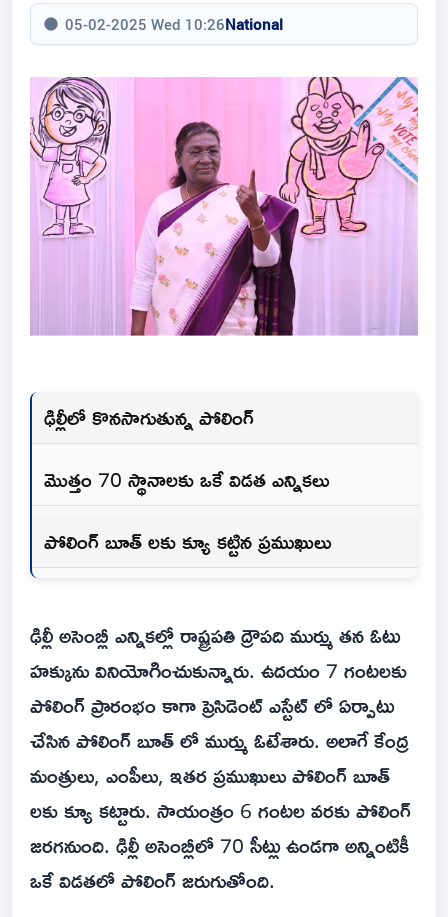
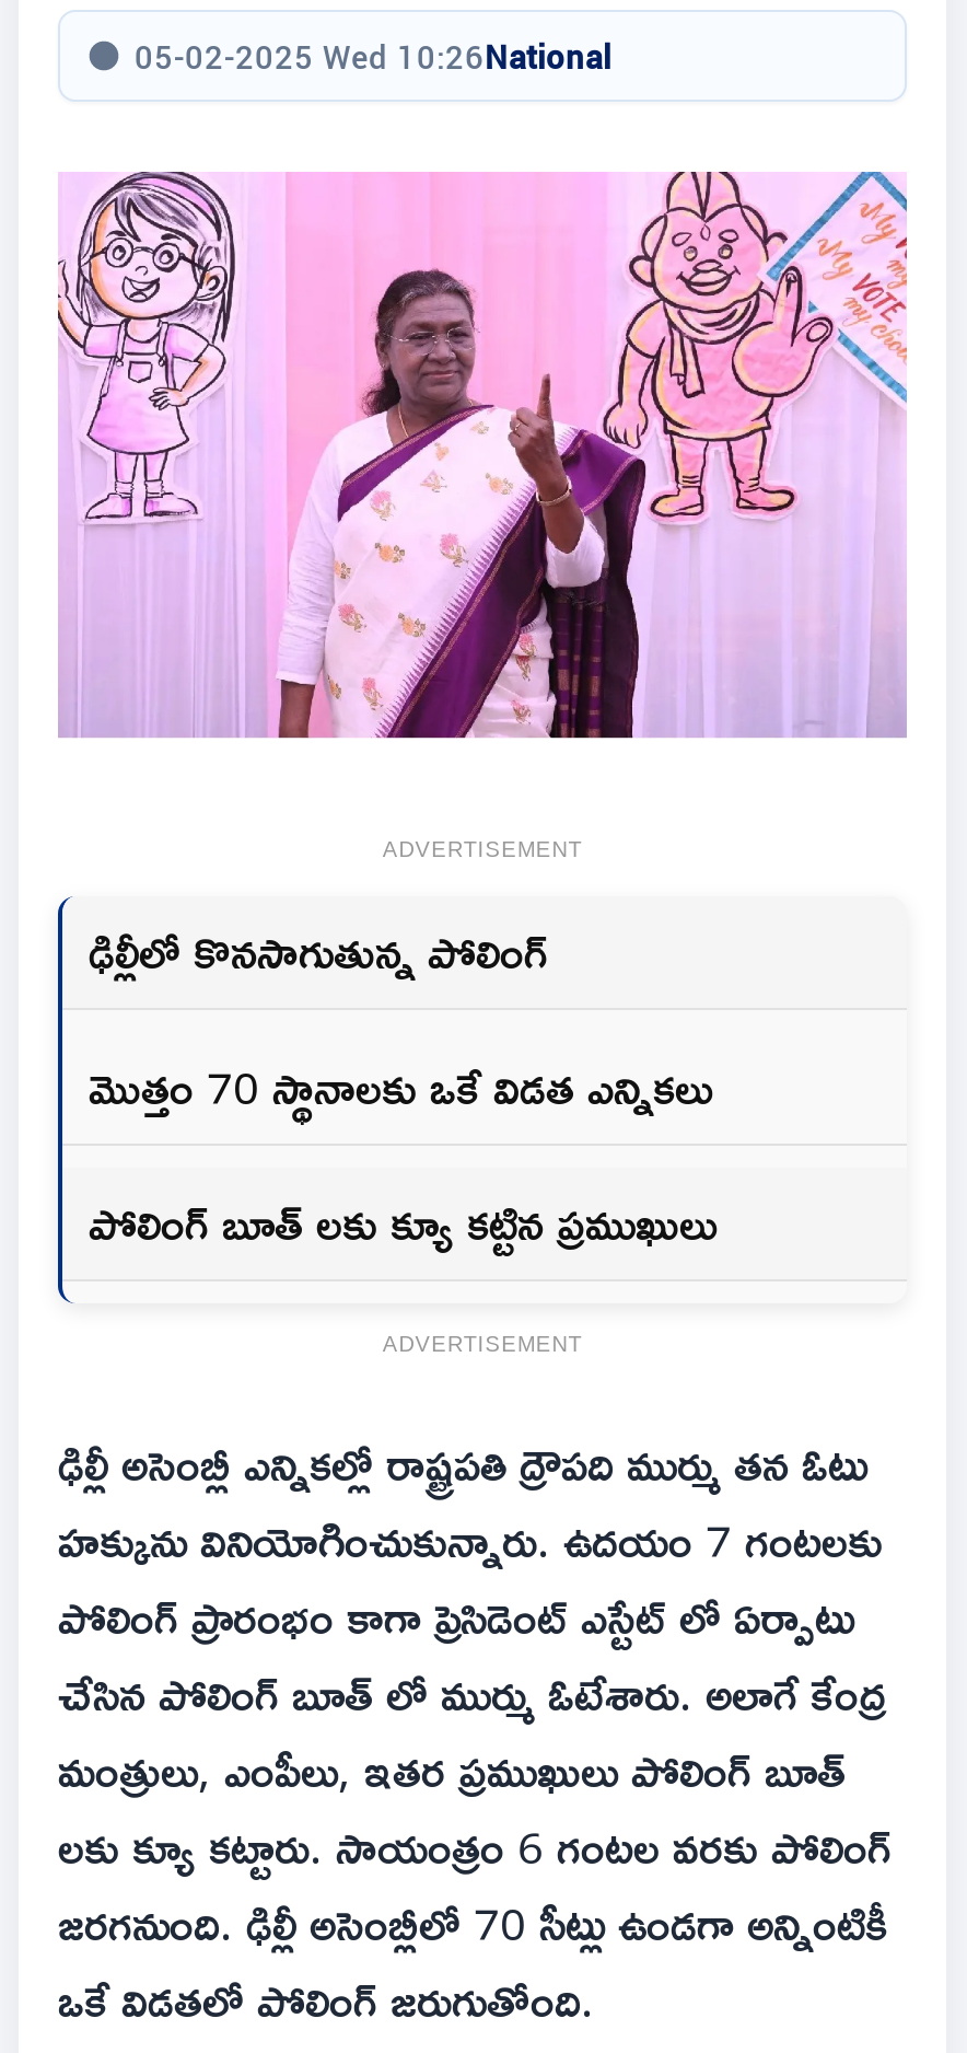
+ ADVERTISEMENT

+ ADVERTISEMENT
